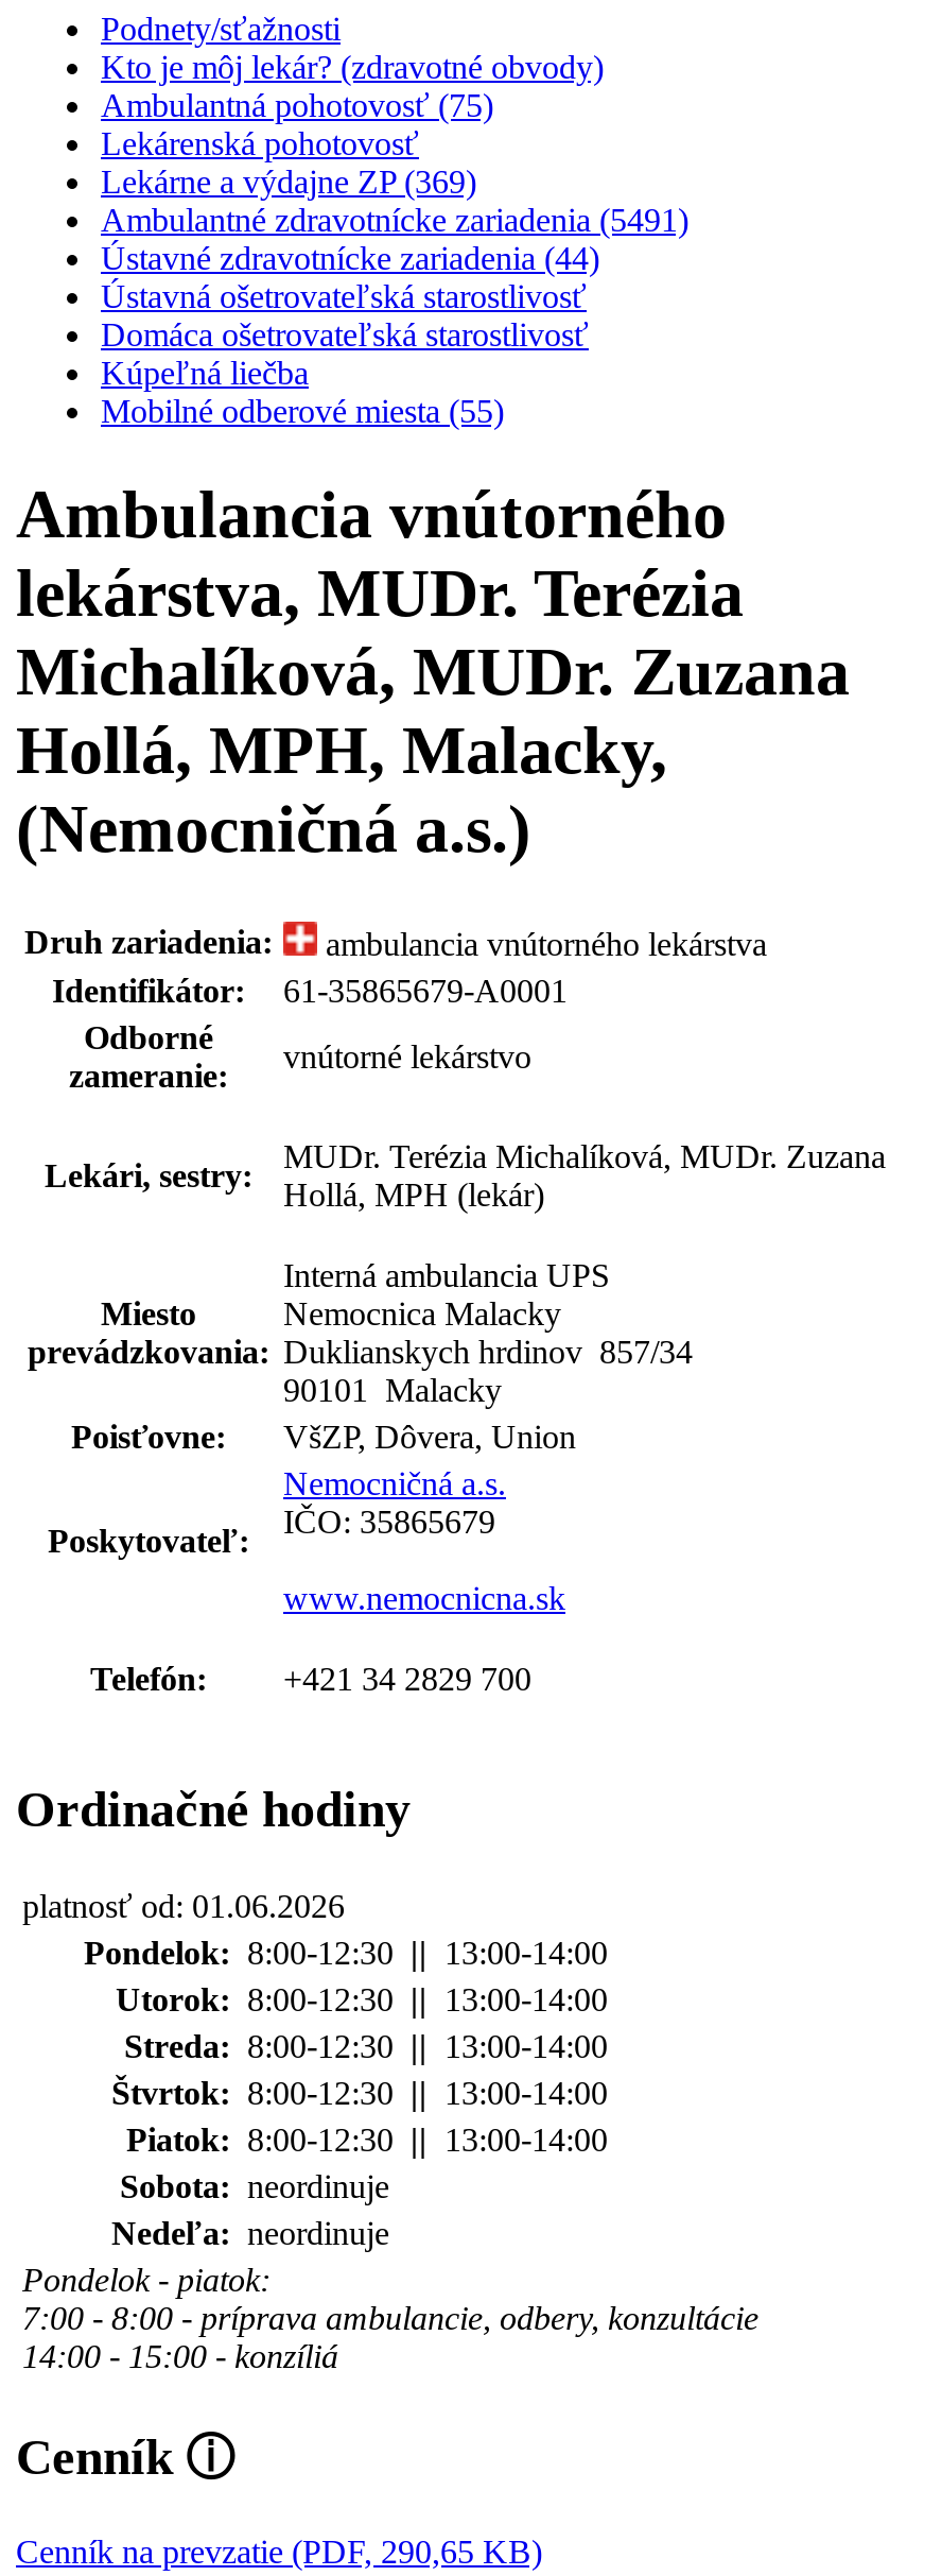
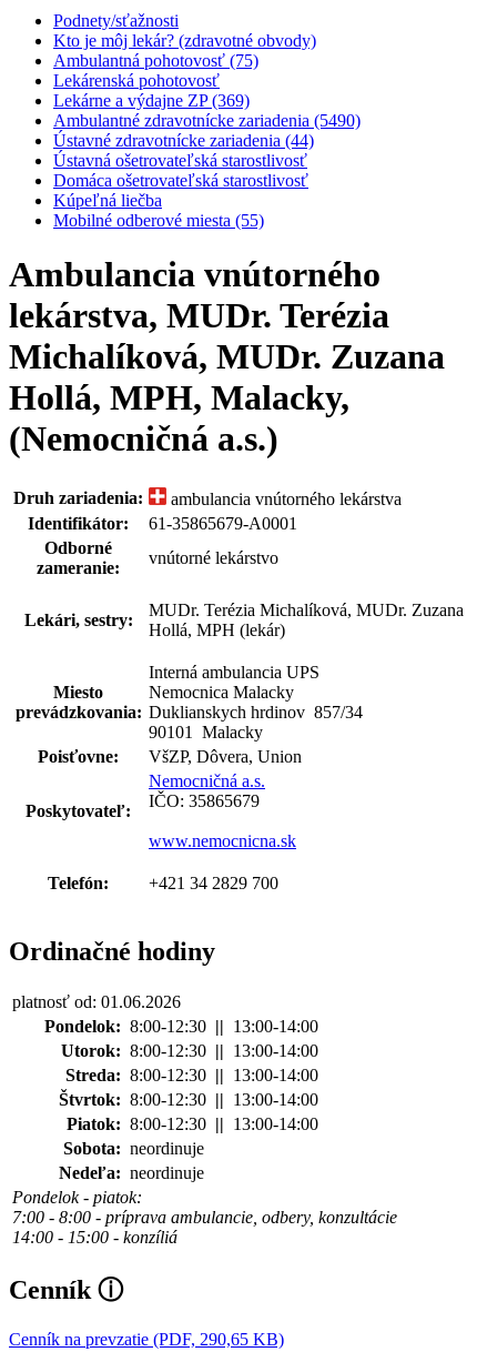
- Ambulantné zdravotnícke zariadenia (5491)
+ Ambulantné zdravotnícke zariadenia (5490)
